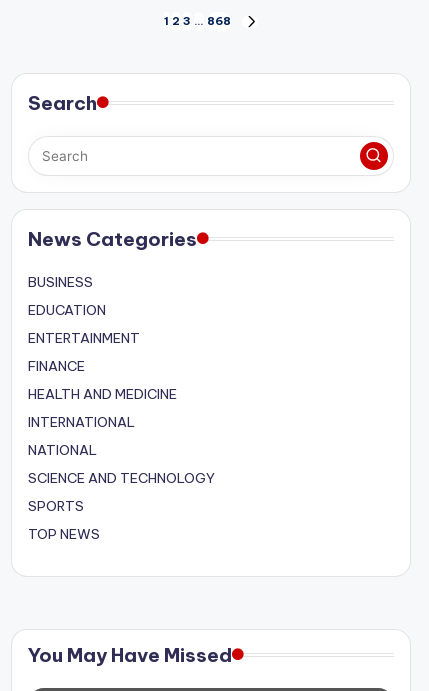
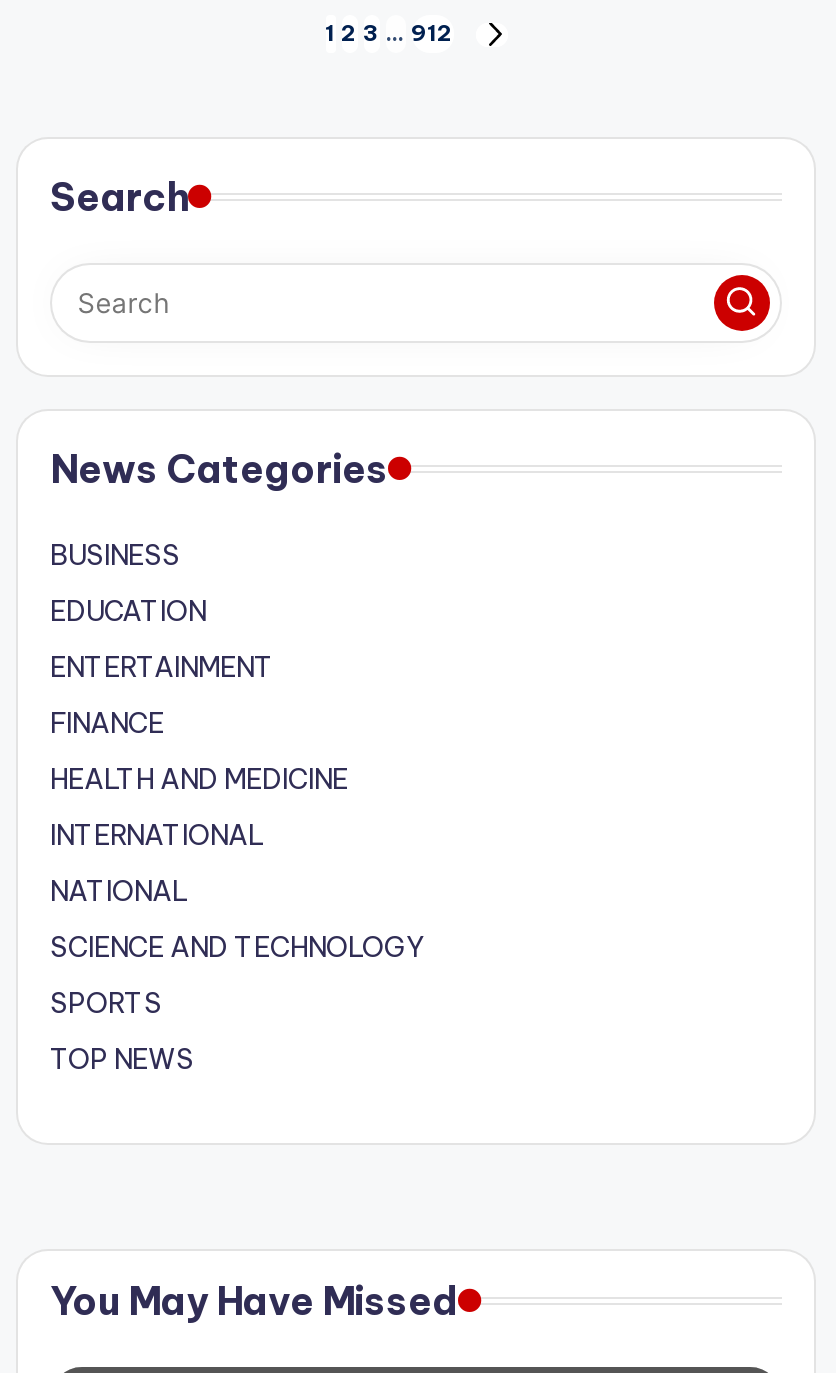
- 1 2 3 … 868
+ 1 2 3 … 912
